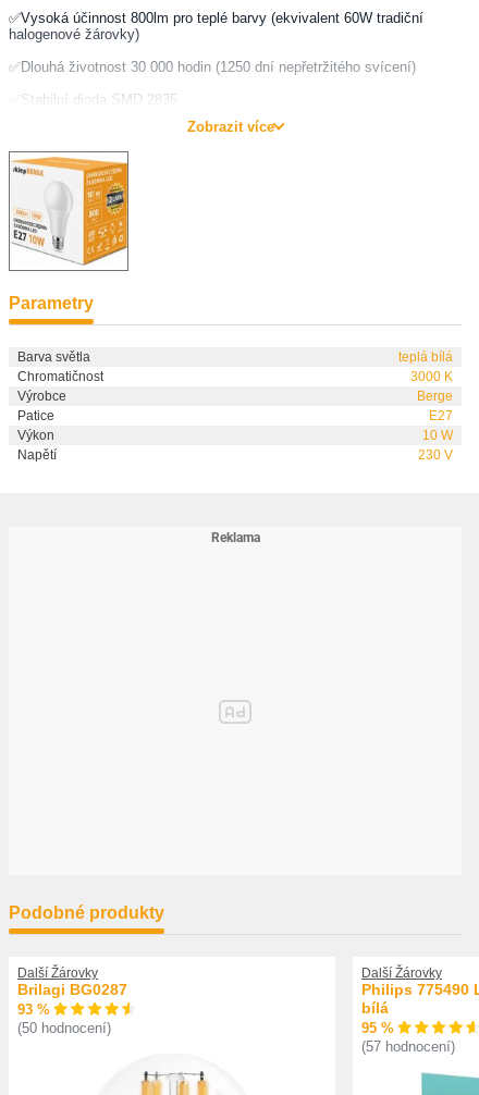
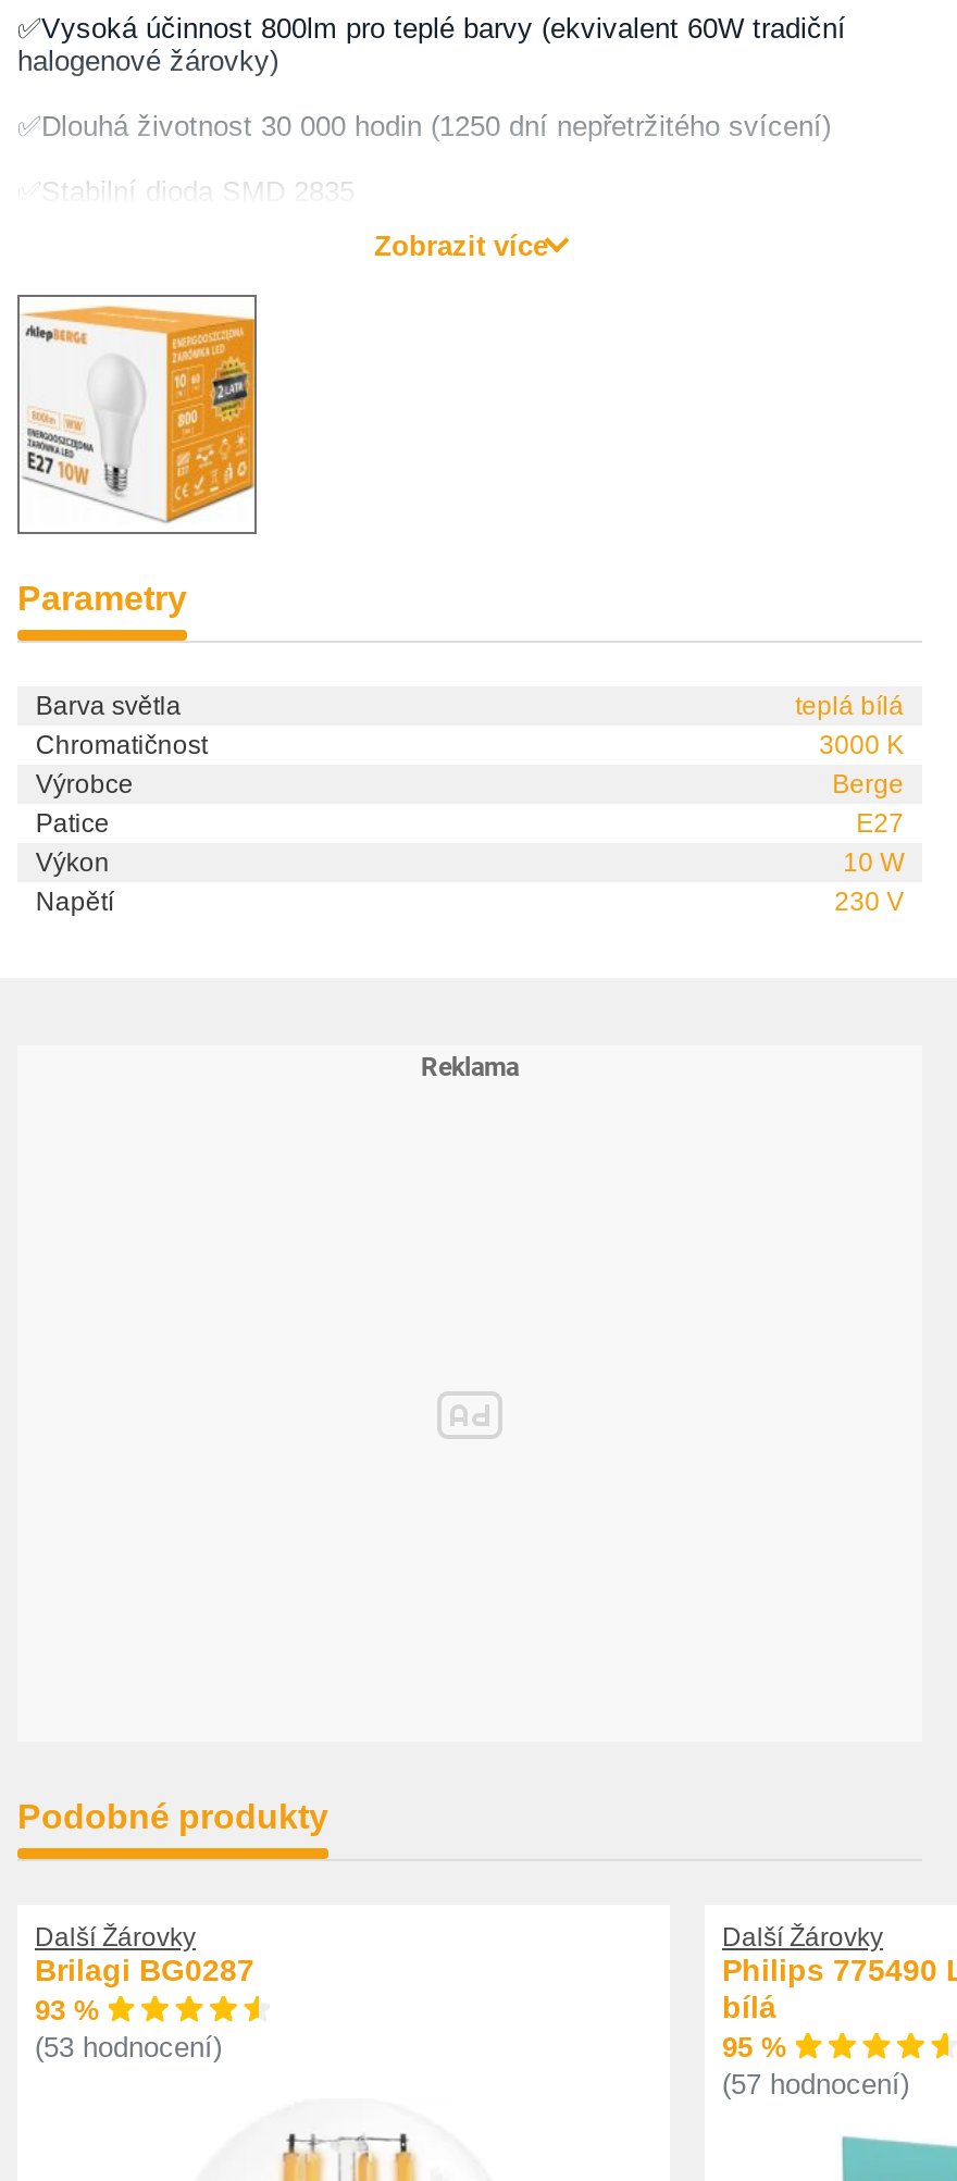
- (50 hodnocení)
+ (53 hodnocení)
